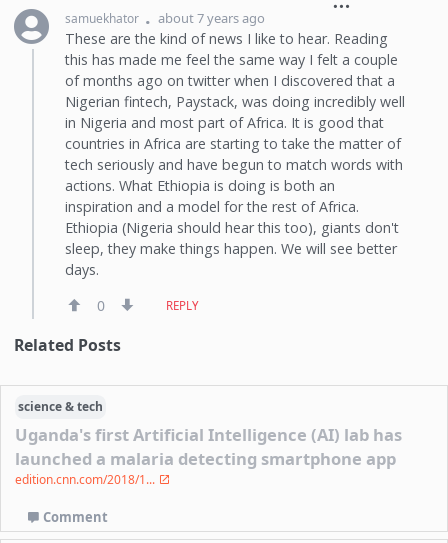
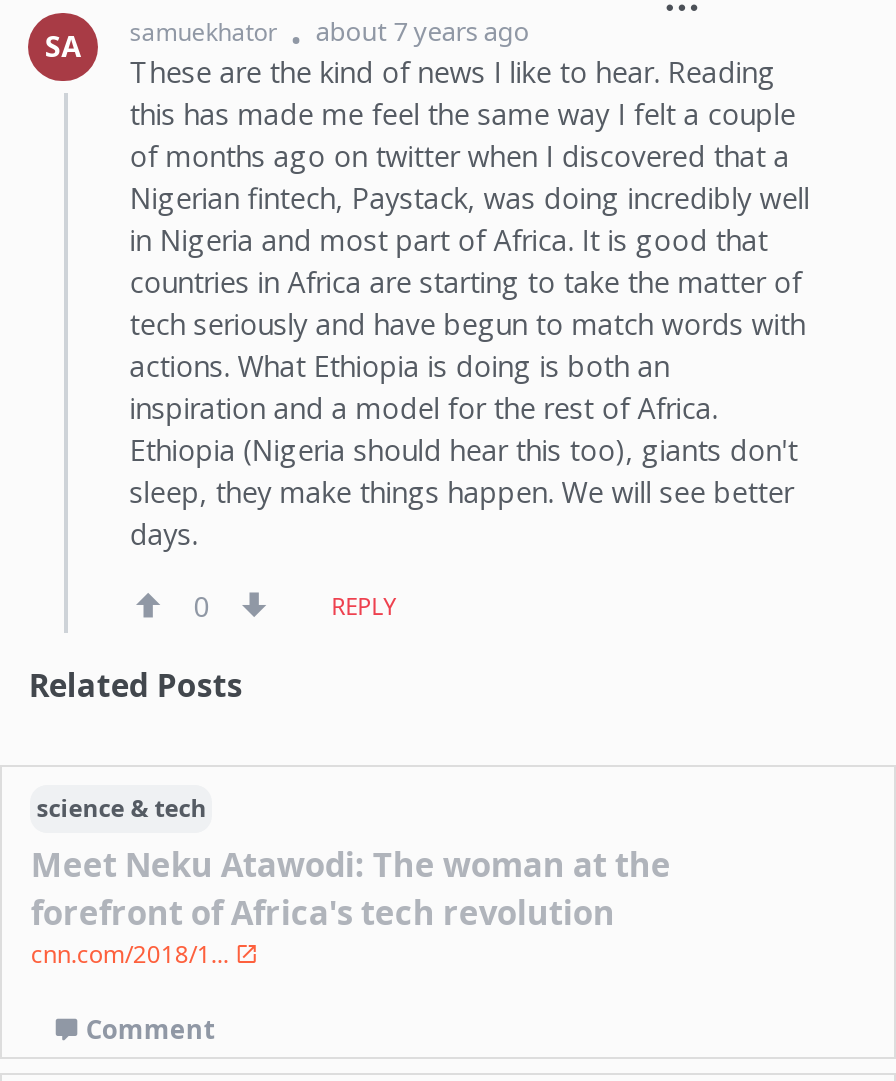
+ SA

- Uganda's first Artificial Intelligence (AI) lab has
- launched a malaria detecting smartphone app
- edition.cnn.com/2018/1...
+ Meet Neku Atawodi: The woman at the
+ forefront of Africa's tech revolution
+ cnn.com/2018/1...
